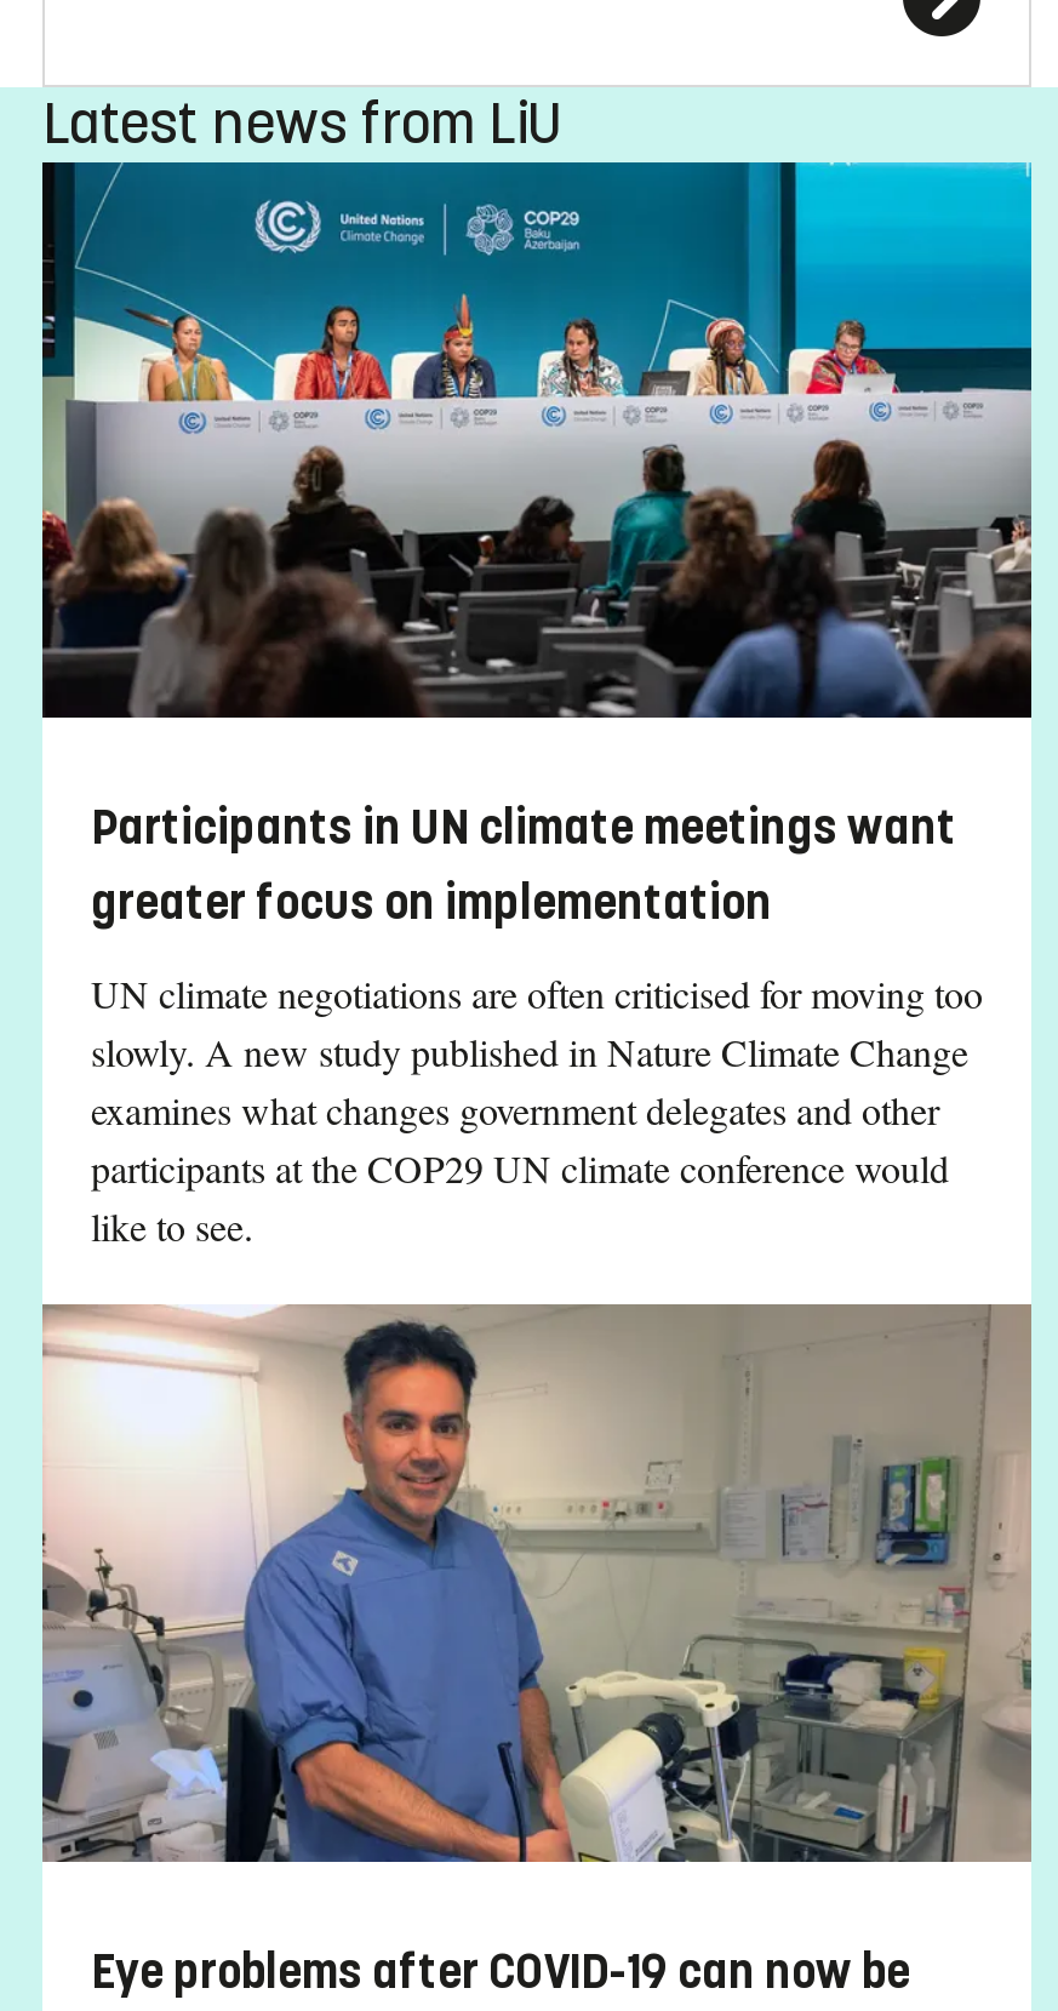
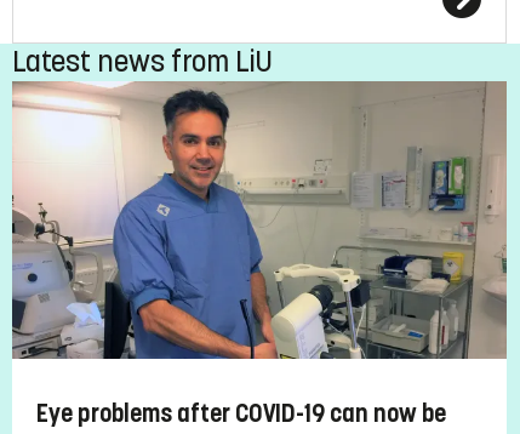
- [image]
- Participants in UN climate meetings want
- greater focus on implementation
- UN climate negotiations are often criticised for moving too
- slowly. A new study published in Nature Climate Change
- examines what changes government delegates and other
- participants at the COP29 UN climate conference would
- like to see.
